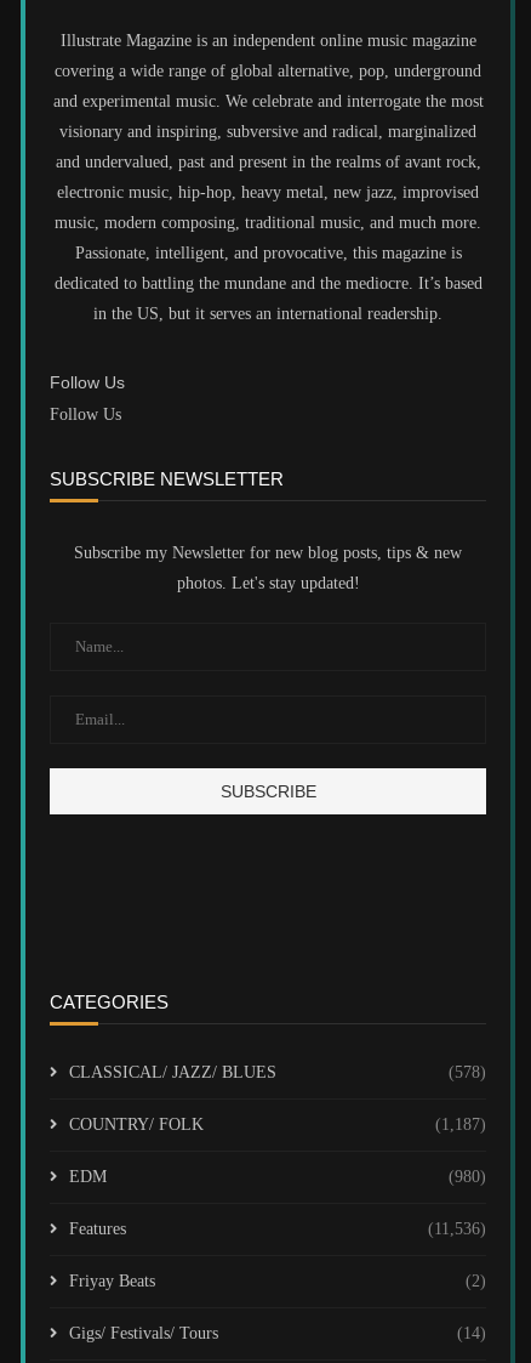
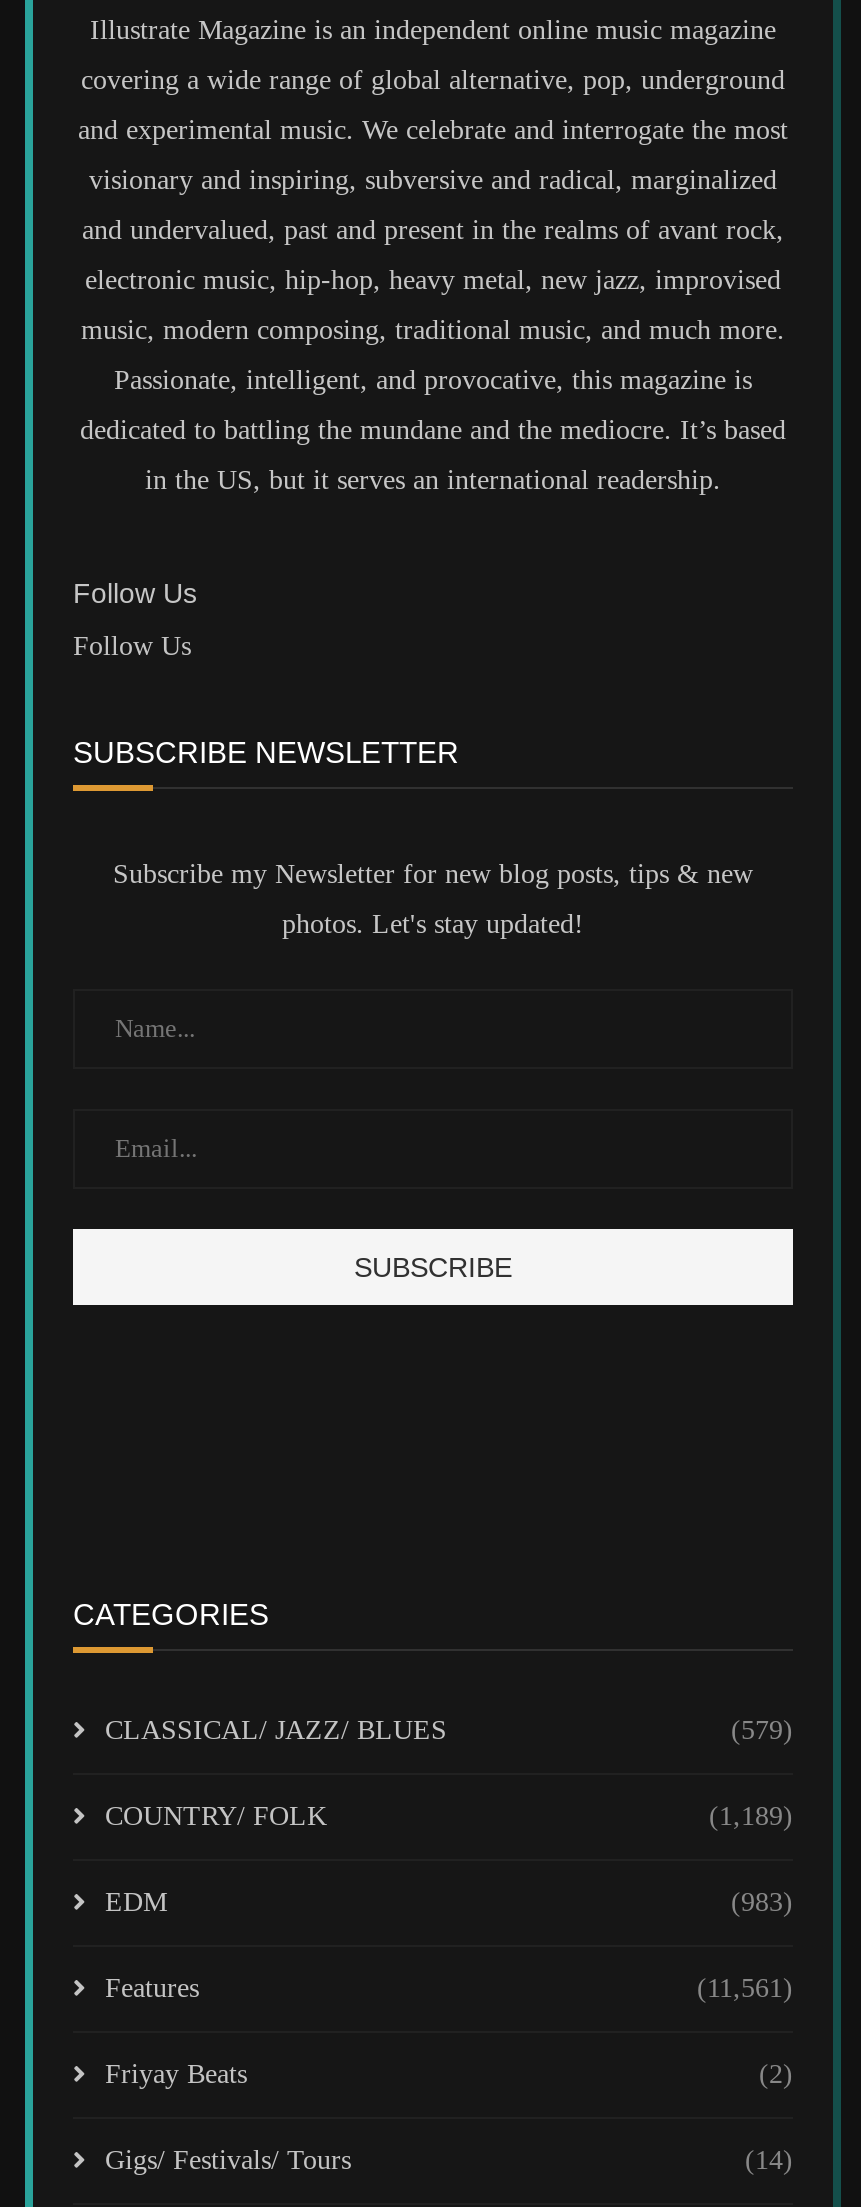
- (578)
+ (579)

- (1,187)
+ (1,189)

- (980)
+ (983)

- (11,536)
+ (11,561)
